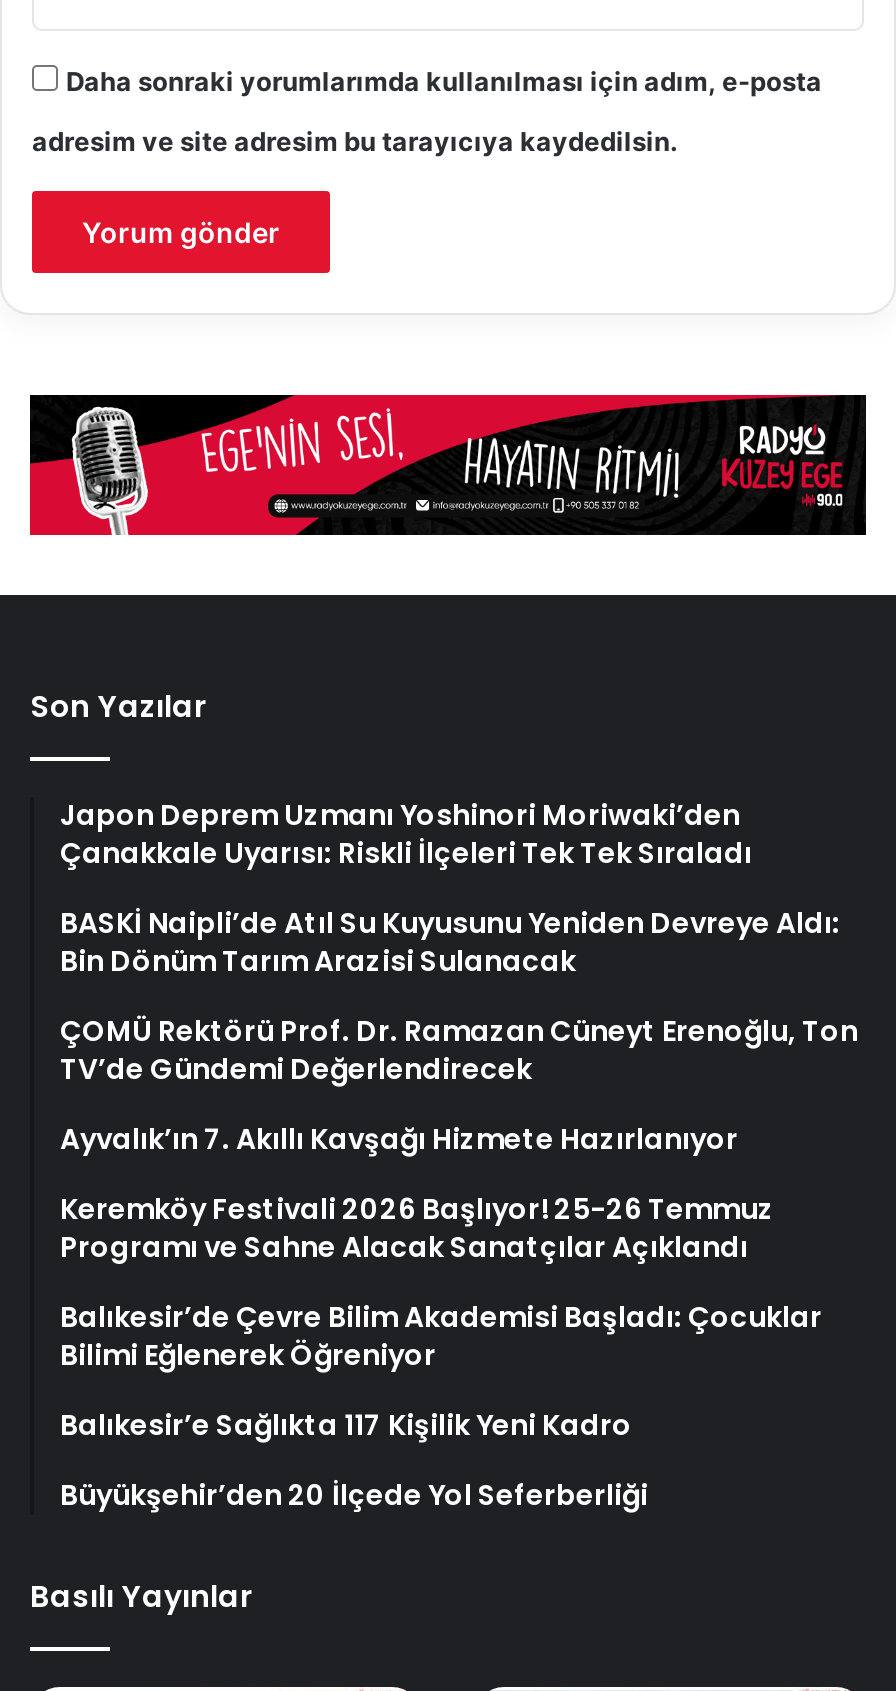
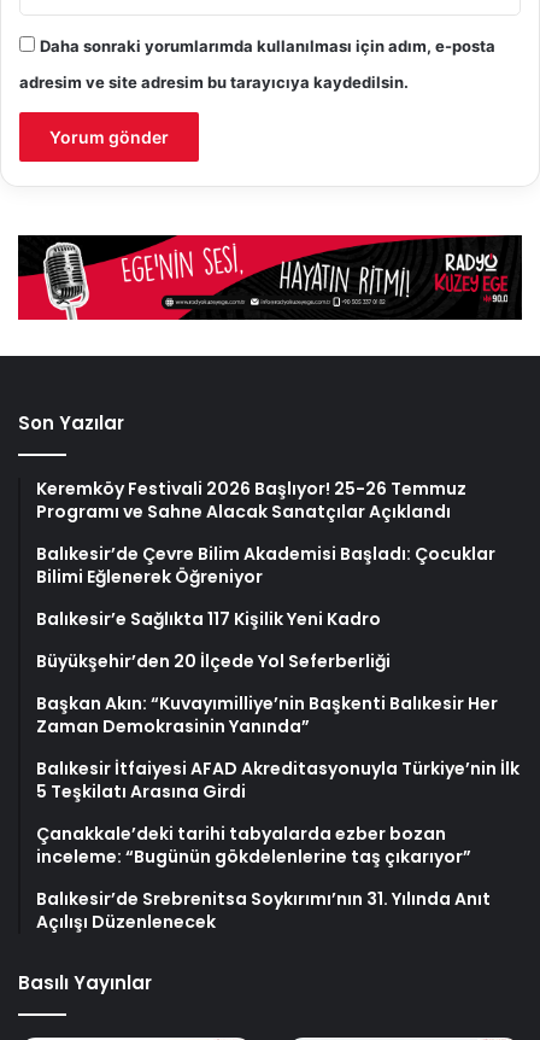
- Japon Deprem Uzmanı Yoshinori Moriwaki’den
- Çanakkale Uyarısı: Riskli İlçeleri Tek Tek Sıraladı
- BASKİ Naipli’de Atıl Su Kuyusunu Yeniden Devreye Aldı:
- Bin Dönüm Tarım Arazisi Sulanacak
- ÇOMÜ Rektörü Prof. Dr. Ramazan Cüneyt Erenoğlu, Ton
- TV’de Gündemi Değerlendirecek
- Ayvalık’ın 7. Akıllı Kavşağı Hizmete Hazırlanıyor

moved up: Keremköy Festivali 2026 Başlıyor! 25-26 Temmuz | Programı ve Sahne Alacak Sanatçılar Açıklandı | Balıkesir’de Çevre Bilim Akademisi Başladı: Çocuklar | Bilimi Eğlenerek Öğreniyor | Balıkesir’e Sağlıkta 117 Kişilik Yeni Kadro | Büyükşehir’den 20 İlçede Yol Seferberliği

+ Başkan Akın: “Kuvayımilliye’nin Başkenti Balıkesir Her
+ Zaman Demokrasinin Yanında”
+ Balıkesir İtfaiyesi AFAD Akreditasyonuyla Türkiye’nin İlk
+ 5 Teşkilatı Arasına Girdi
+ Çanakkale’deki tarihi tabyalarda ezber bozan
+ inceleme: “Bugünün gökdelenlerine taş çıkarıyor”
+ Balıkesir’de Srebrenitsa Soykırımı’nın 31. Yılında Anıt
+ Açılışı Düzenlenecek
